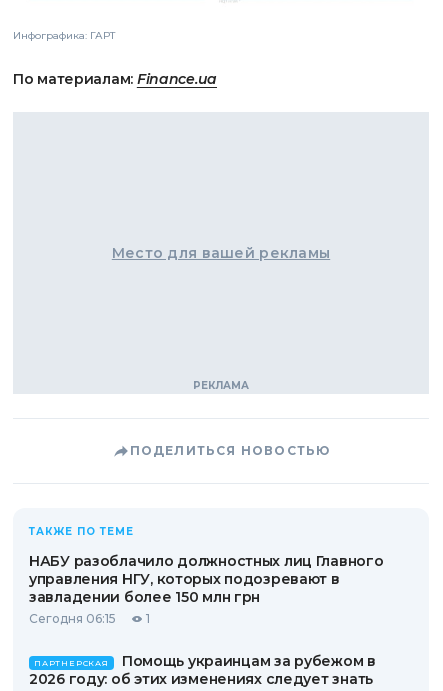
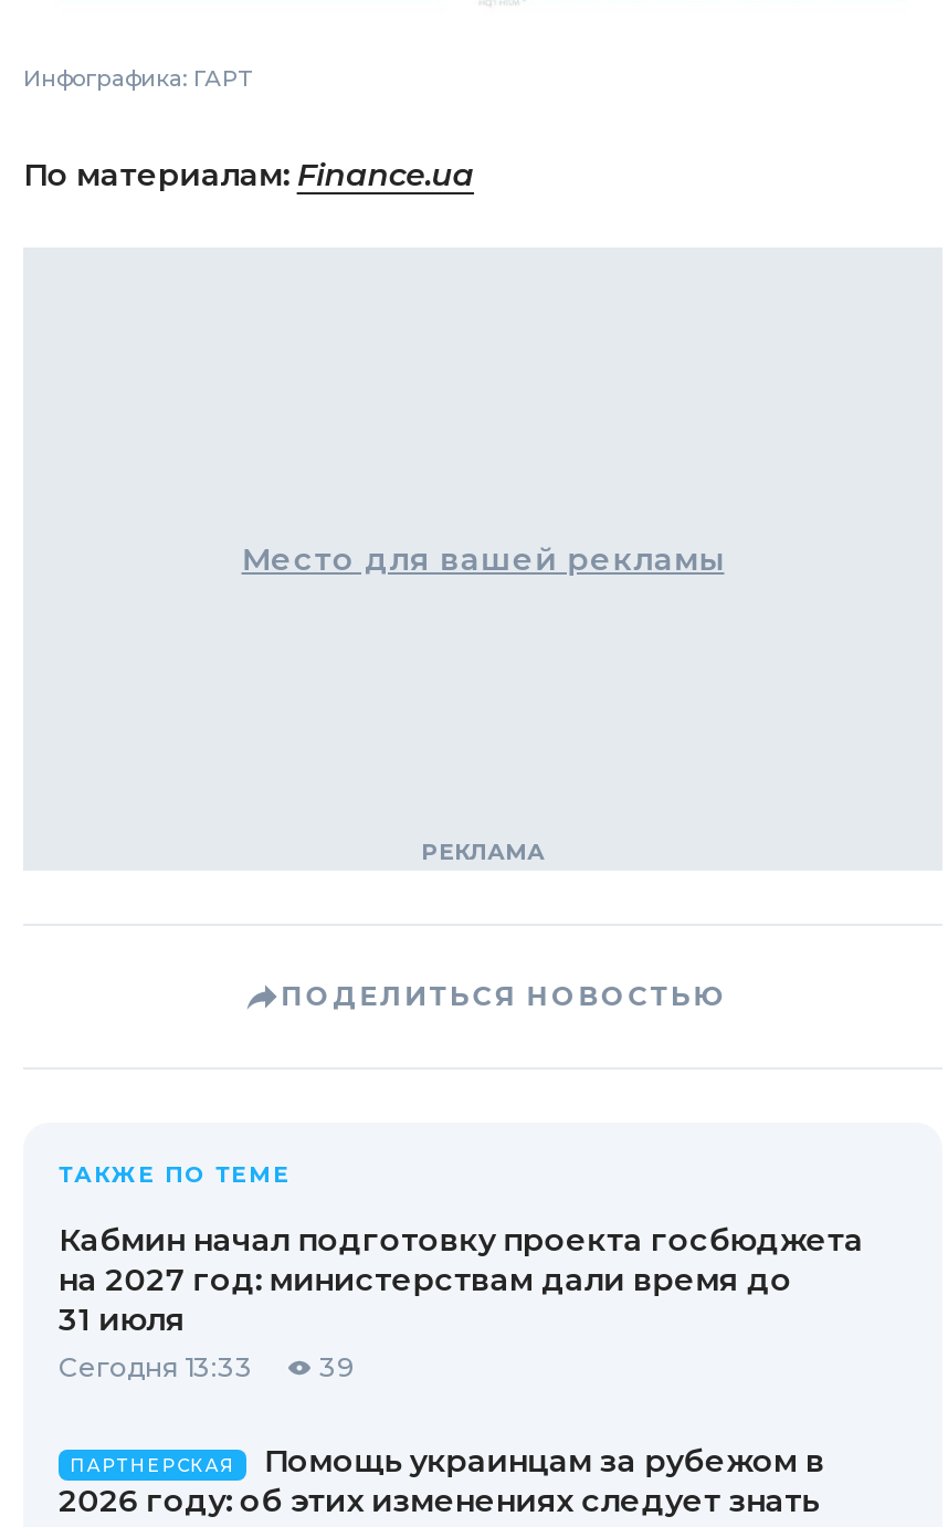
- НАБУ разоблачило должностных лиц Главного
- управления НГУ, которых подозревают в
- завладении более 150 млн грн
- Сегодня 06:15
- 1
+ Кабмин начал подготовку проекта госбюджета
+ на 2027 год: министерствам дали время до
+ 31 июля
+ Сегодня 13:33
+ 39
